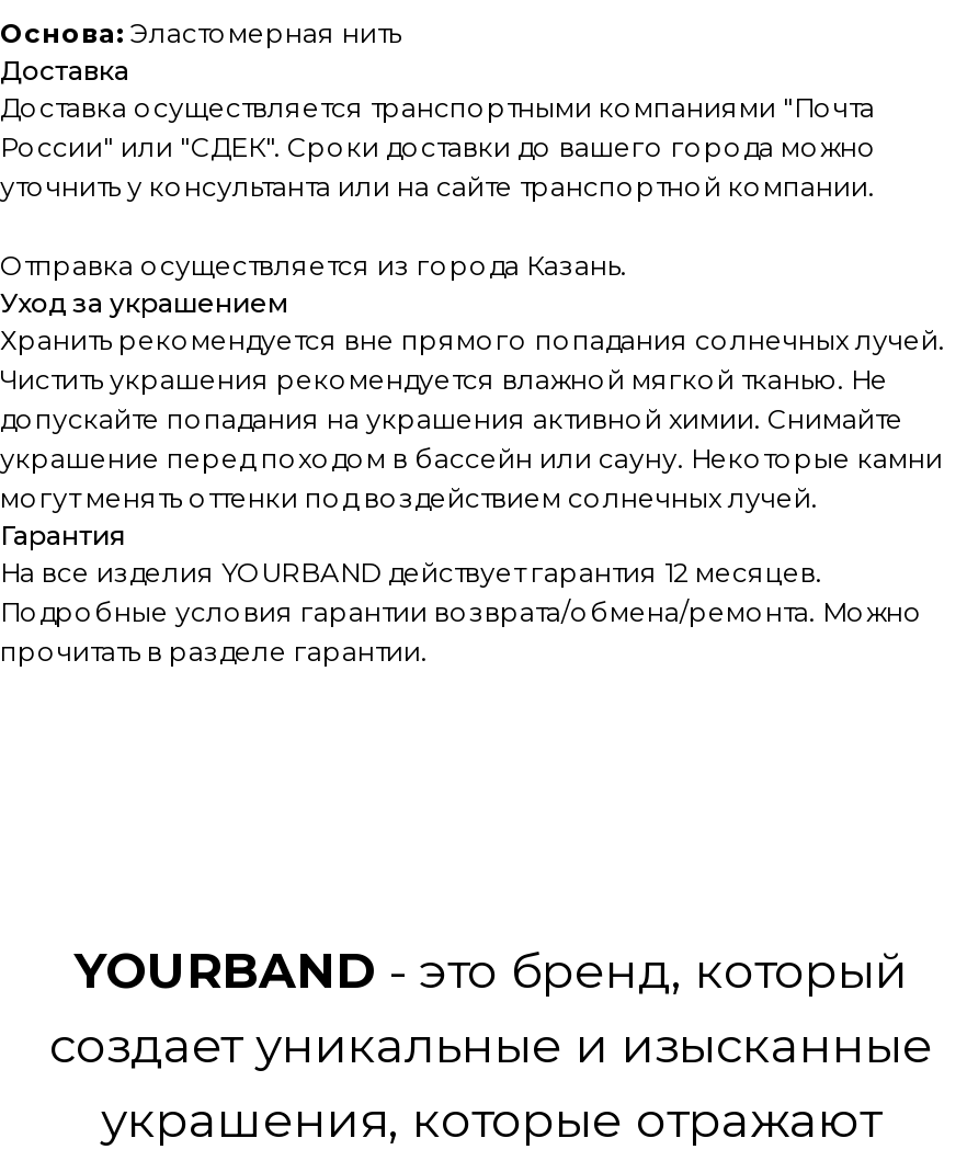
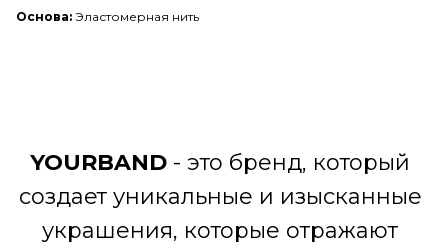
- Доставка
- Доставка осуществляется транспортными компаниями "Почта
- России" или "СДЕК". Сроки доставки до вашего города можно
- уточнить у консультанта или на сайте транспортной компании.
- Отправка осуществляется из города Казань.
- Уход за украшением
- Хранить рекомендуется вне прямого попадания солнечных лучей.
- Чистить украшения рекомендуется влажной мягкой тканью. Не
- допускайте попадания на украшения активной химии. Снимайте
- украшение перед походом в бассейн или сауну. Некоторые камни
- могут менять оттенки под воздействием солнечных лучей.
- Гарантия
- На все изделия YOURBAND действует гарантия 12 месяцев.
- Подробные условия гарантии возврата/обмена/ремонта. Можно
- прочитать в разделе гарантии.
